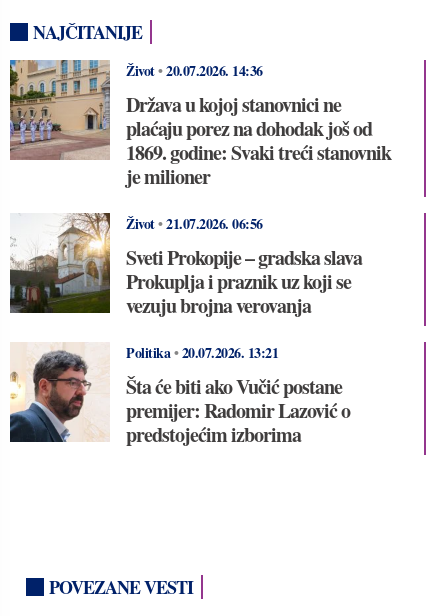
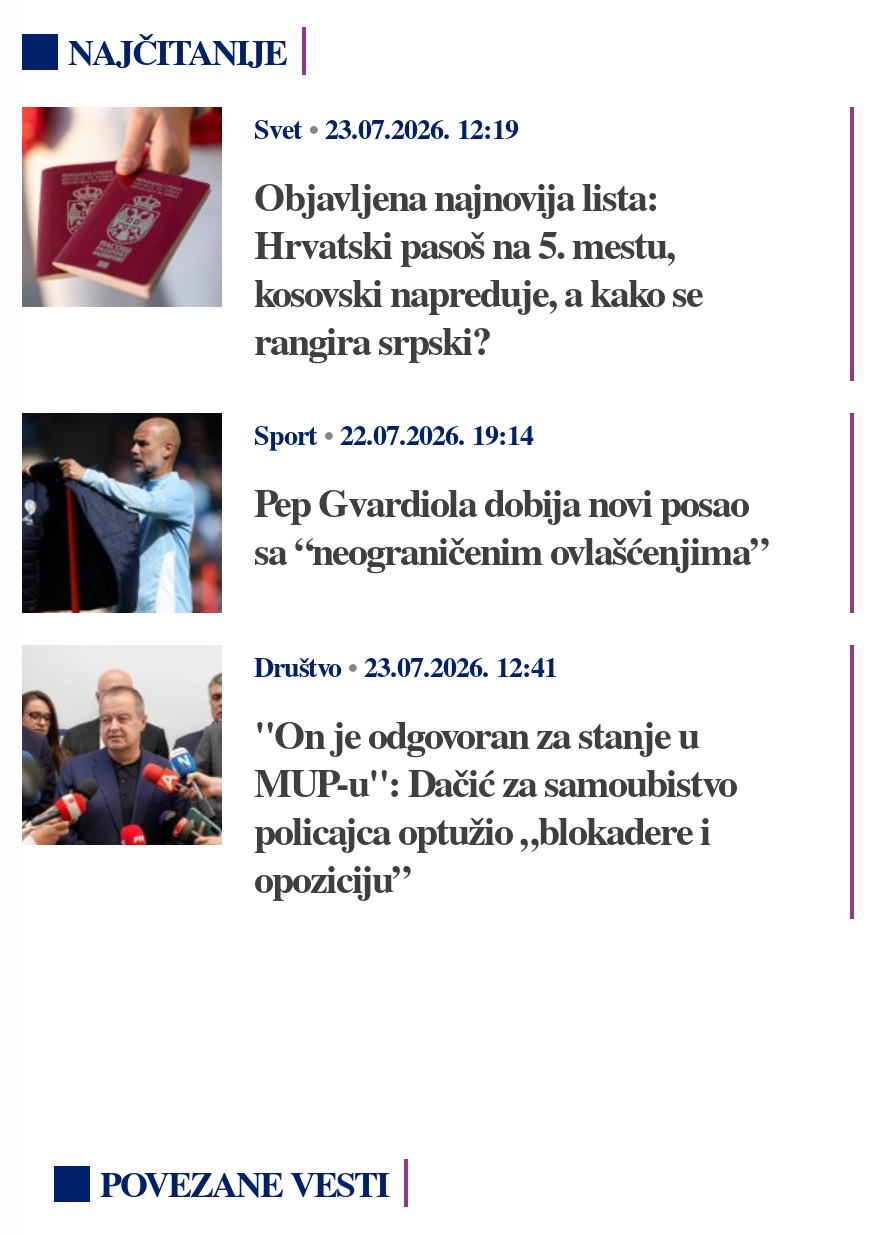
- [image]
- Život •20.07.2026. 14:36
- Država u kojoj stanovnici ne
- plaćaju porez na dohodak još od
- 1869. godine: Svaki treći stanovnik
- je milioner
+ [image]
+ Svet •23.07.2026. 12:19
+ Objavljena najnovija lista:
+ Hrvatski pasoš na 5. mestu,
+ kosovski napreduje, a kako se
+ rangira srpski?

- [image]
- Život • 21.07.2026. 06:56
- Sveti Prokopije – gradska slava
- Prokuplja i praznik uz koji se
- vezuju brojna verovanja
+ [image]
+ Sport •22.07.2026. 19:14
+ Pep Gvardiola dobija novi posao
+ sa “neograničenim ovlašćenjima”

- [image]
- Politika • 20.07.2026. 13:21
- Šta će biti ako Vučić postane
- premijer: Radomir Lazović o
- predstojećim izborima
+ [image]
+ Društvo •23.07.2026. 12:41
+ "On je odgovoran za stanje u
+ MUP-u": Dačić za samoubistvo
+ policajca optužio „blokadere i
+ opoziciju”
